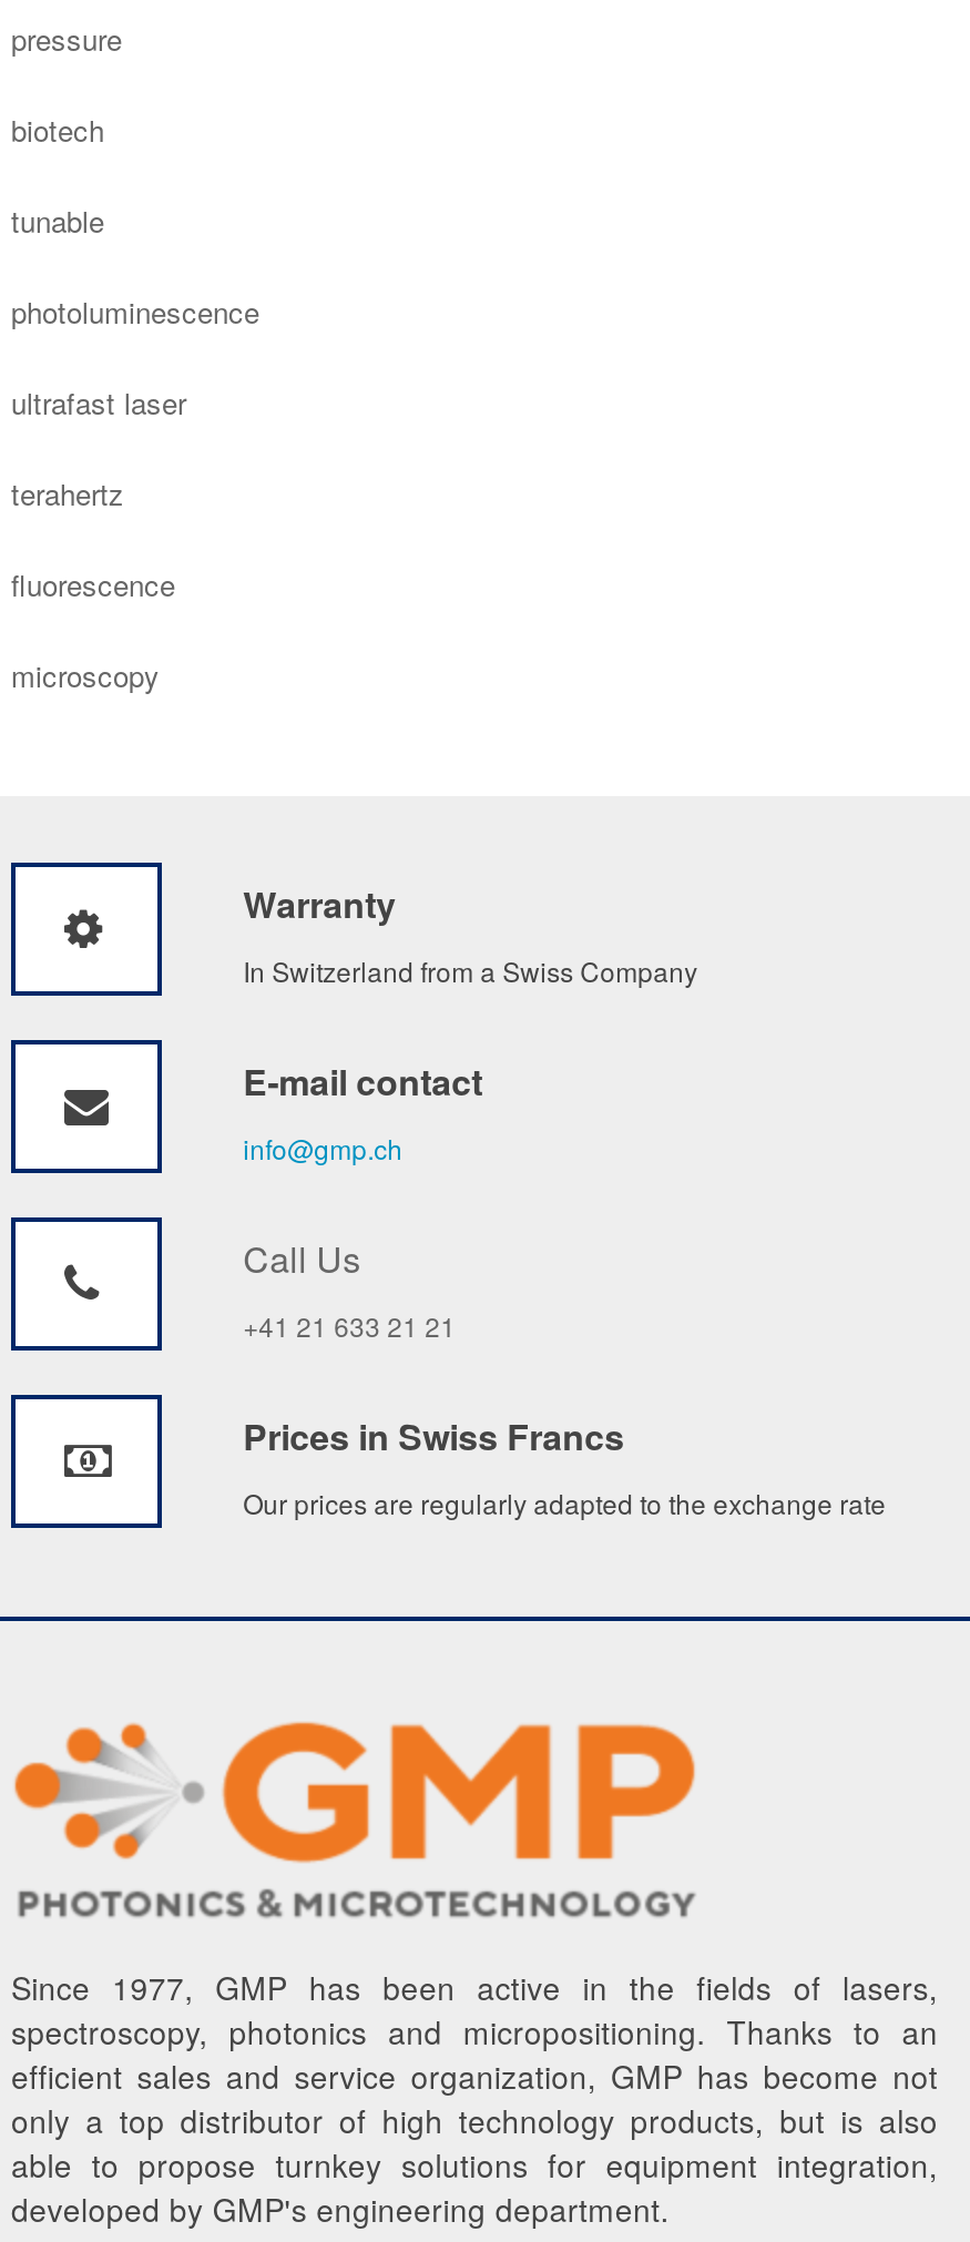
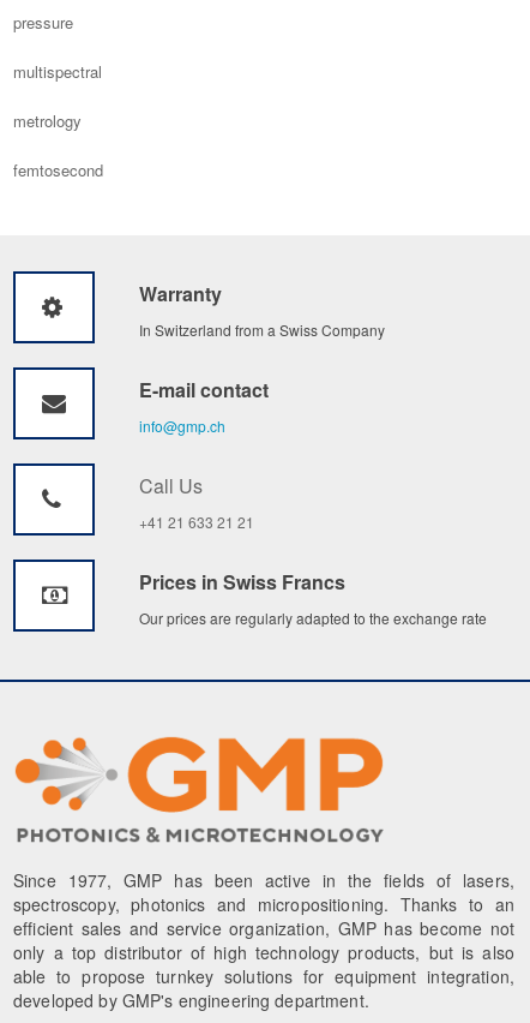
- biotech
- tunable
- photoluminescence
- ultrafast laser
- terahertz
- fluorescence
- microscopy
+ multispectral
+ metrology
+ femtosecond
